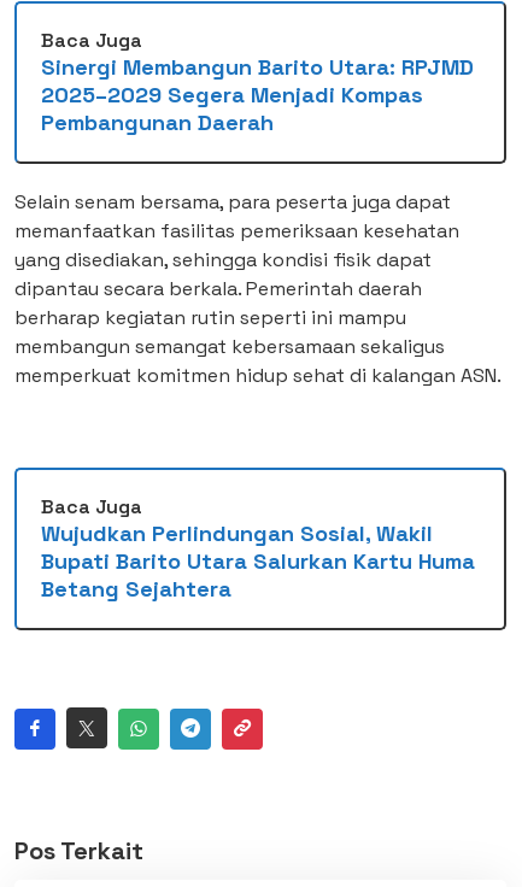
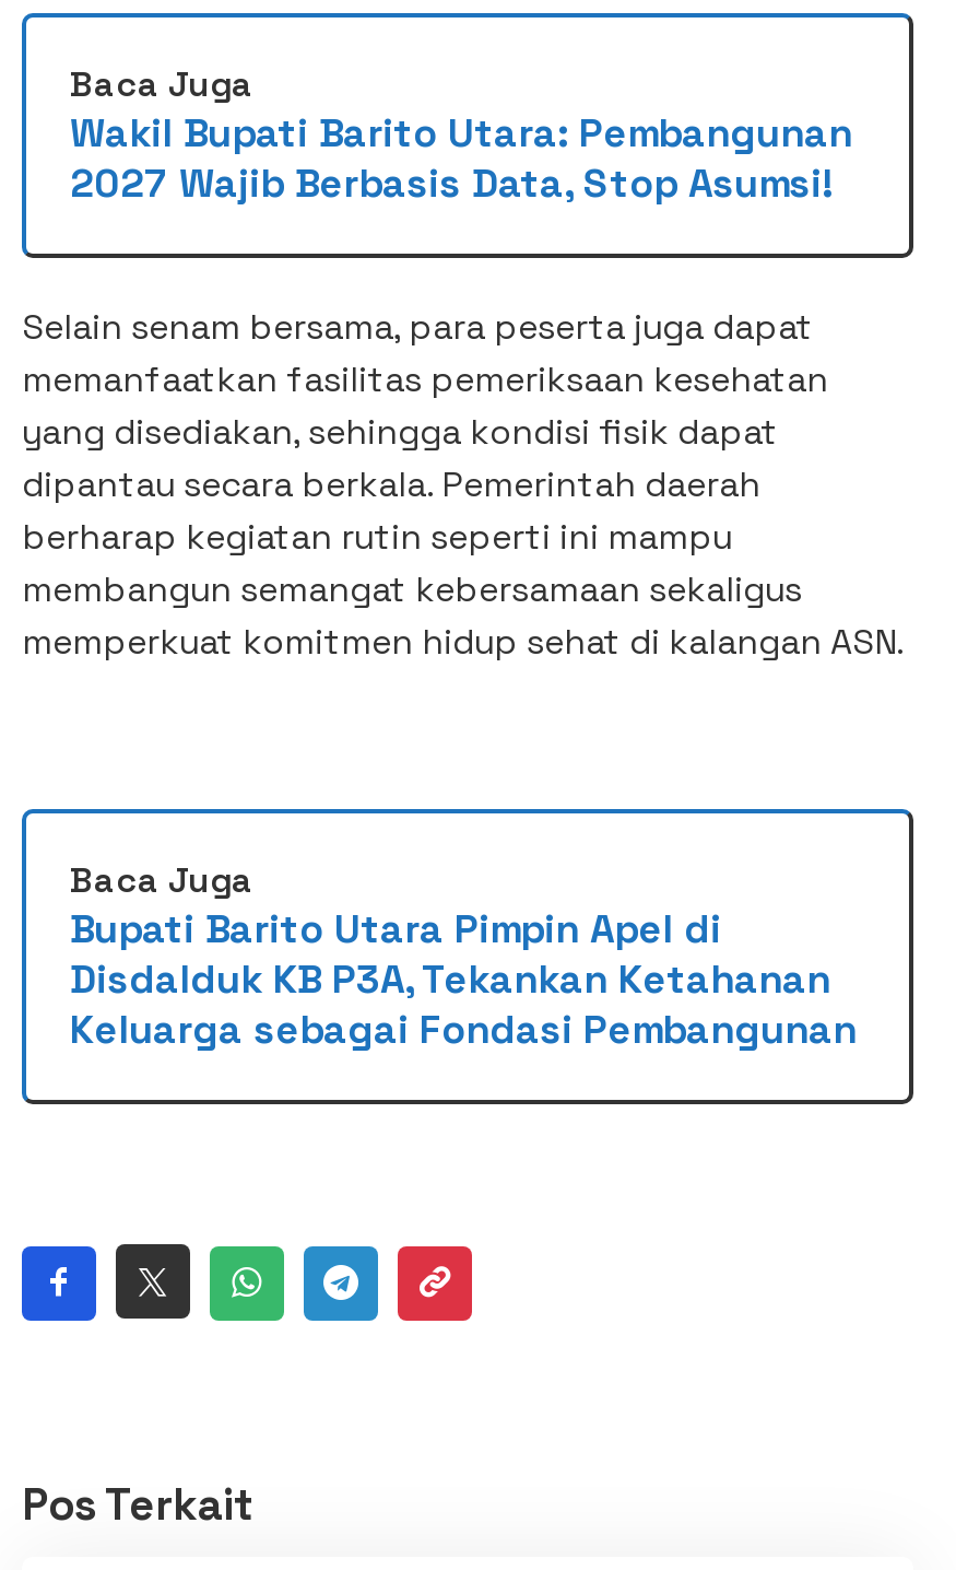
- Sinergi Membangun Barito Utara: RPJMD
- 2025–2029 Segera Menjadi Kompas
- Pembangunan Daerah
+ Wakil Bupati Barito Utara: Pembangunan
+ 2027 Wajib Berbasis Data, Stop Asumsi!

- Wujudkan Perlindungan Sosial, Wakil
- Bupati Barito Utara Salurkan Kartu Huma
- Betang Sejahtera
+ Bupati Barito Utara Pimpin Apel di
+ Disdalduk KB P3A, Tekankan Ketahanan
+ Keluarga sebagai Fondasi Pembangunan
